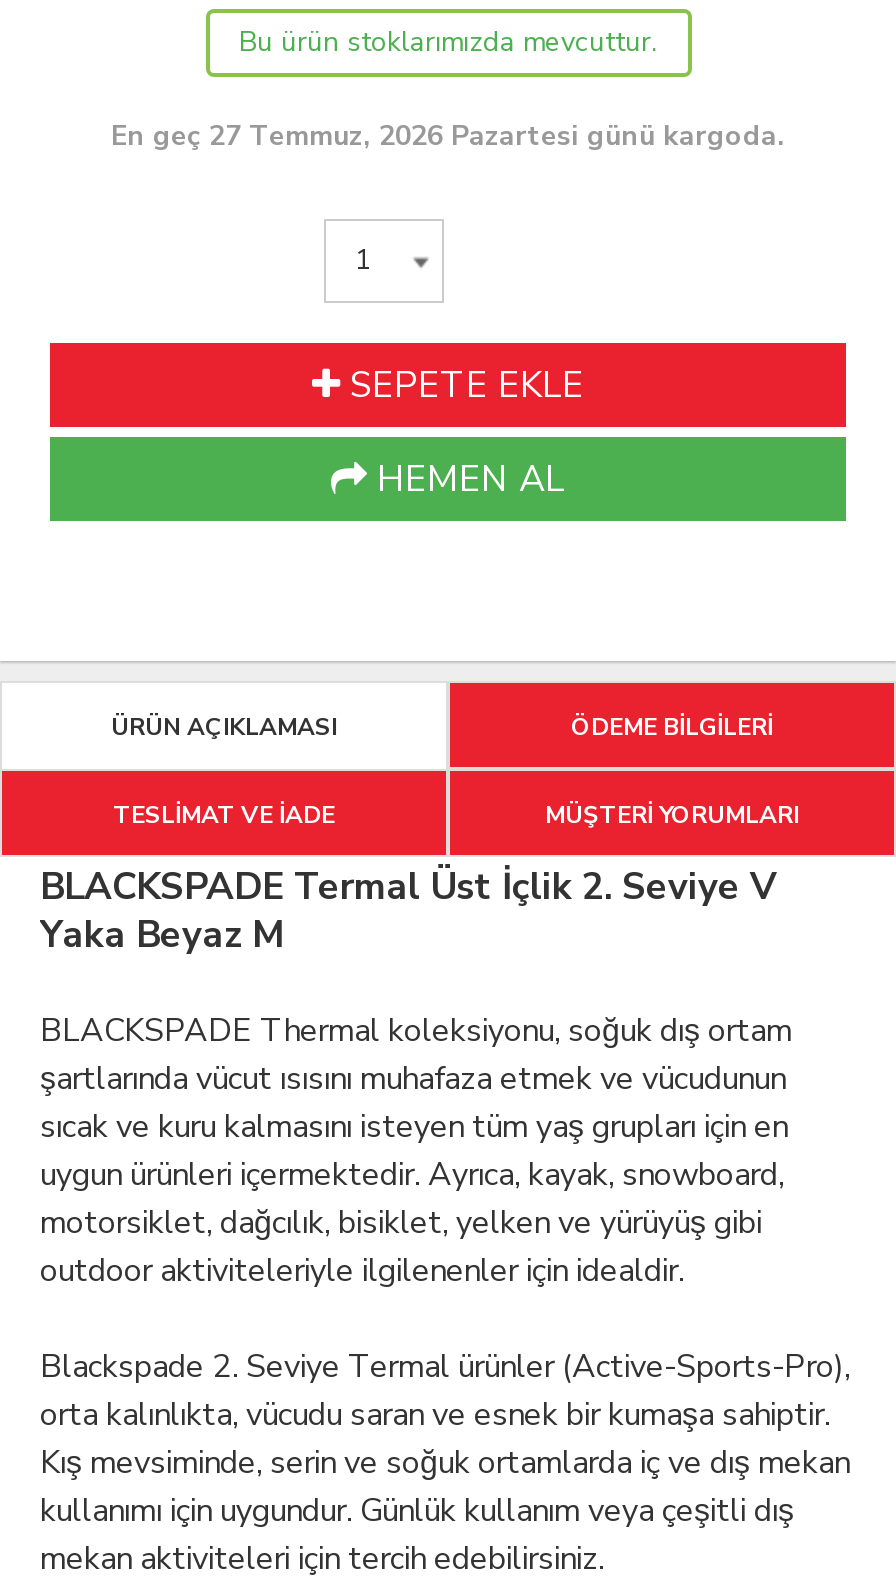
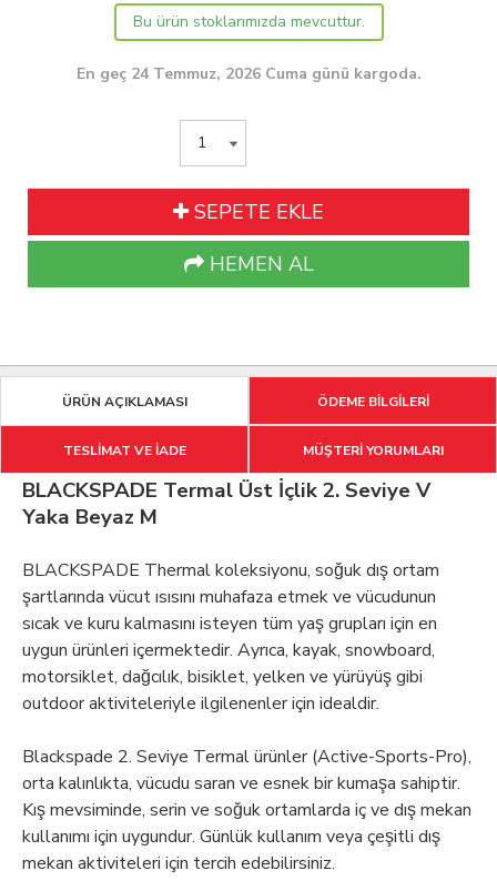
- En geç 27 Temmuz, 2026 Pazartesi günü kargoda.
+ En geç 24 Temmuz, 2026 Cuma günü kargoda.
